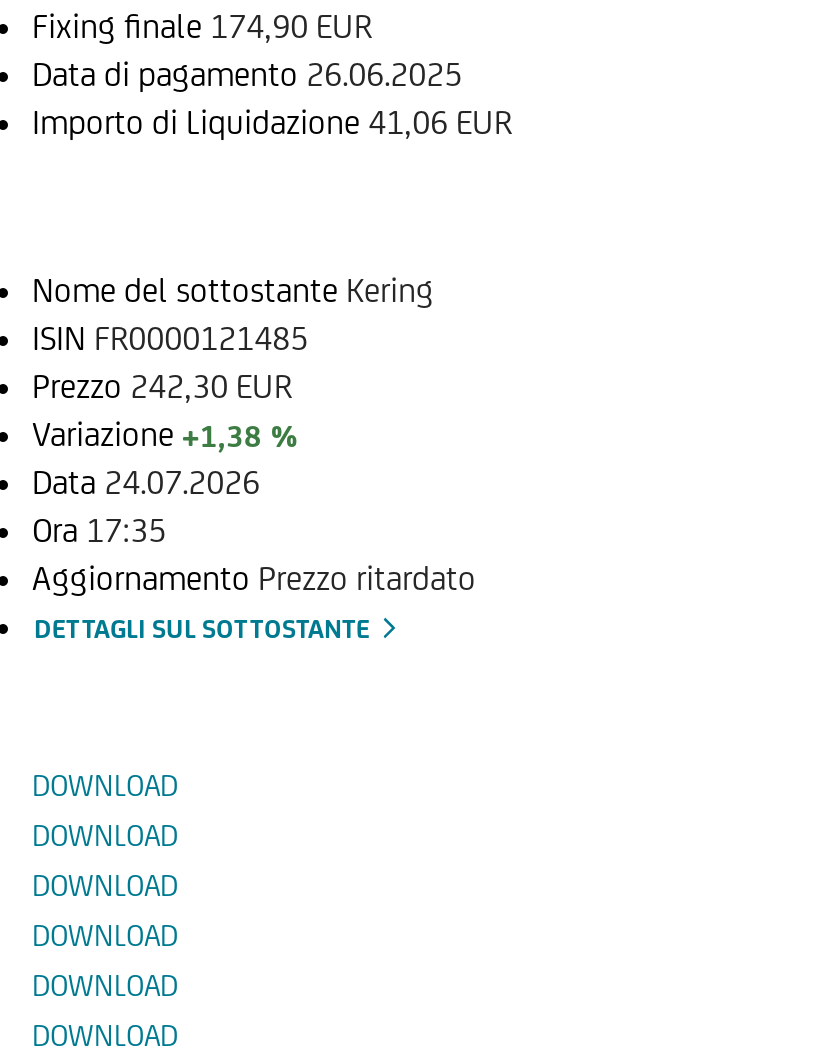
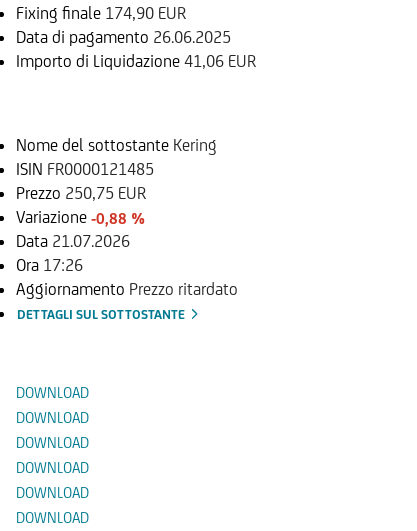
- Prezzo 242,30 EUR
+ Prezzo 250,75 EUR

- Variazione +1,38 %
+ Variazione -0,88 %

- Data 24.07.2026
+ Data 21.07.2026

- Ora 17:35
+ Ora 17:26
